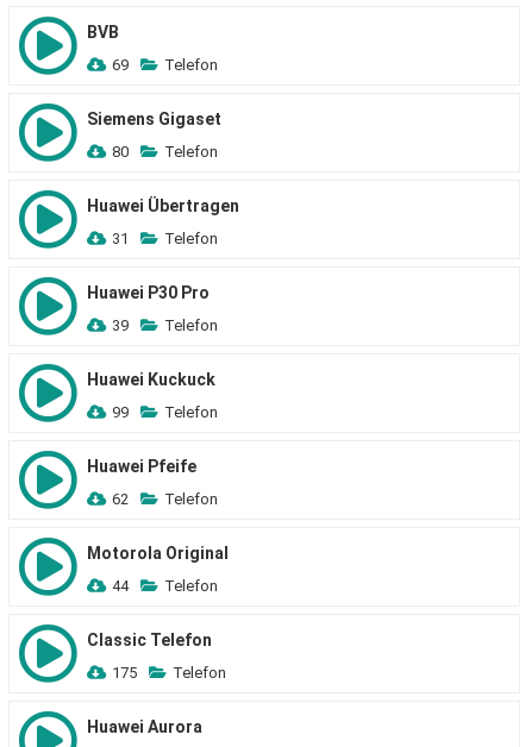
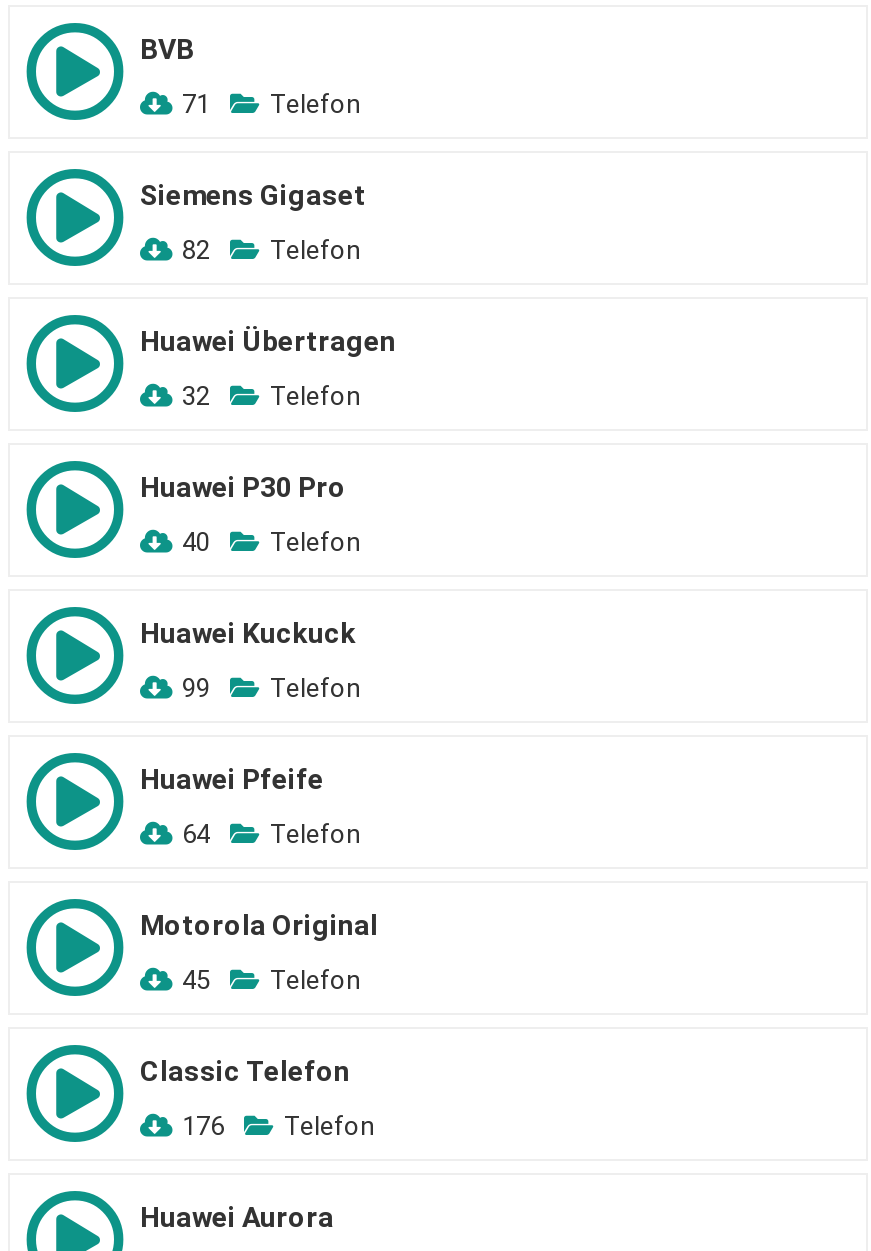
- 69 Telefon
+ 71 Telefon

- 80 Telefon
+ 82 Telefon

- 31 Telefon
+ 32 Telefon

- 39 Telefon
+ 40 Telefon

- 62 Telefon
+ 64 Telefon

- 44 Telefon
+ 45 Telefon

- 175 Telefon
+ 176 Telefon
